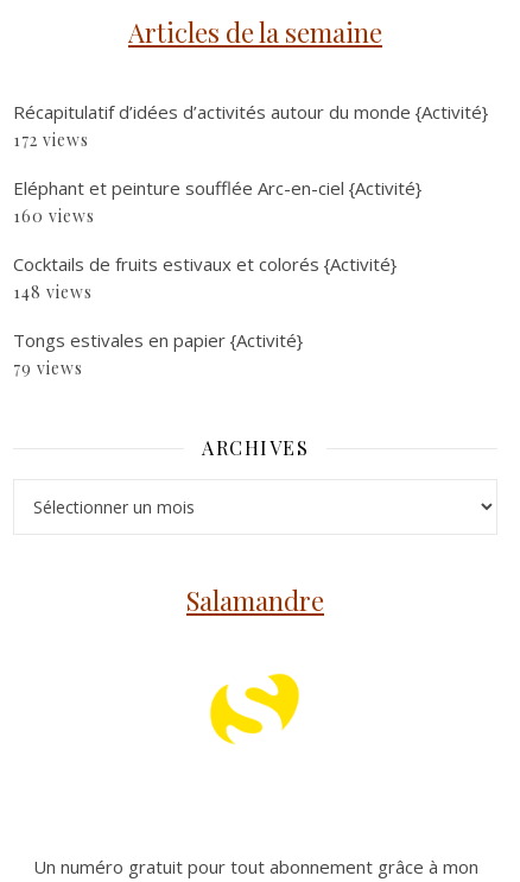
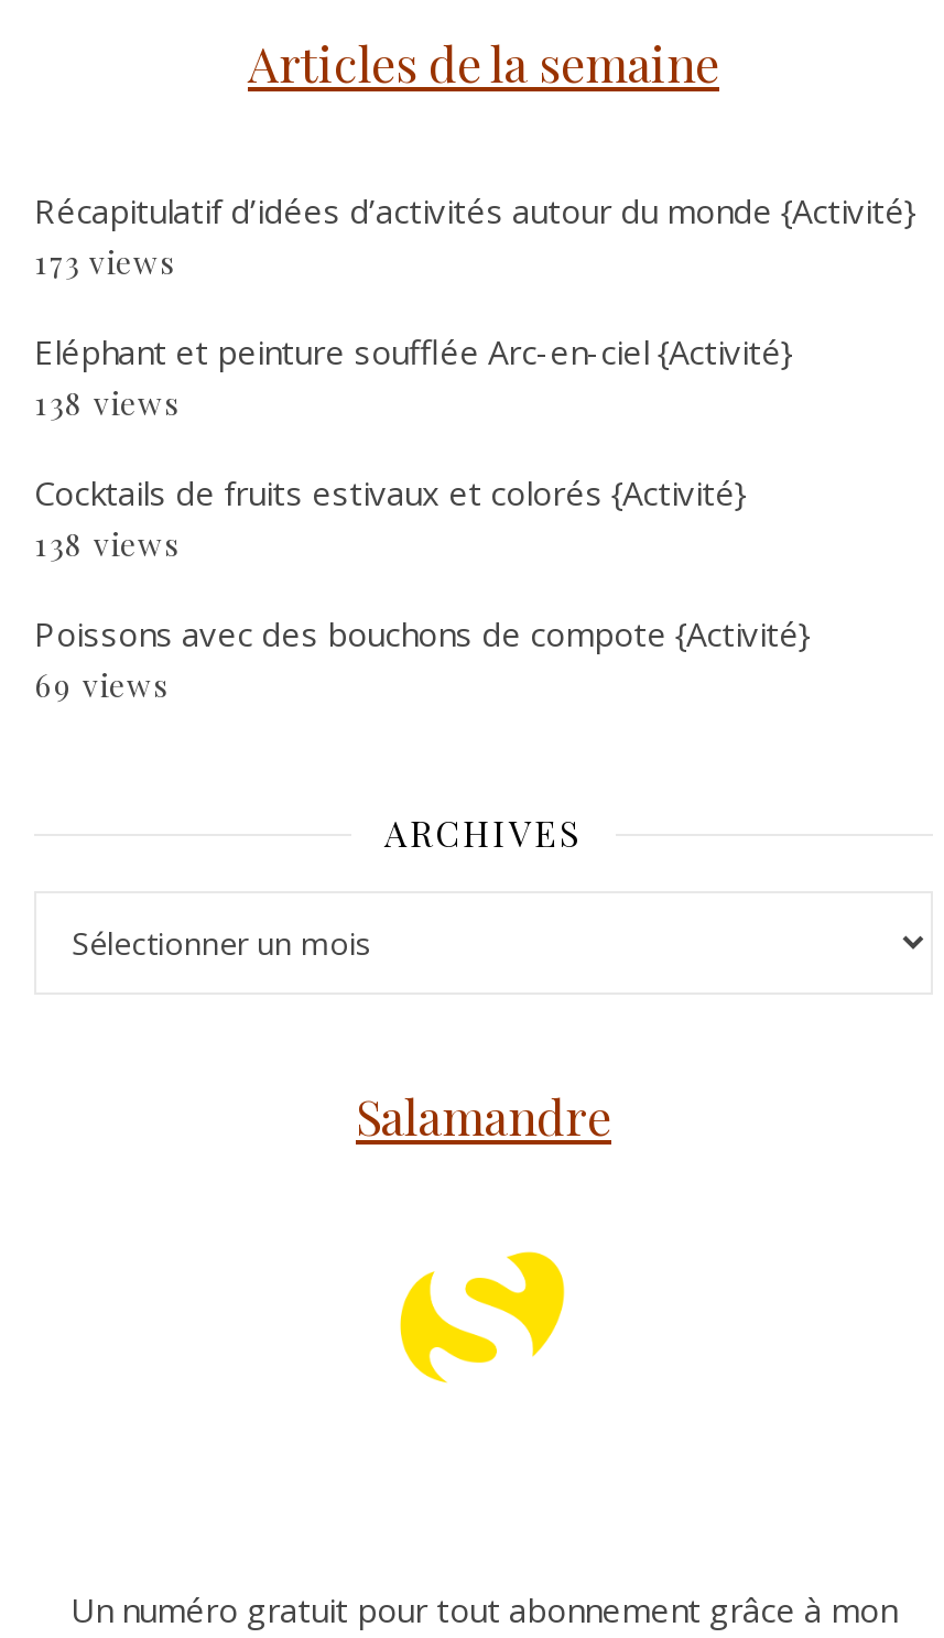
- 172 views
+ 173 views

- 160 views
+ 138 views

- 148 views
+ 138 views

- Tongs estivales en papier {Activité}
- 79 views
+ Poissons avec des bouchons de compote {Activité}
+ 69 views
